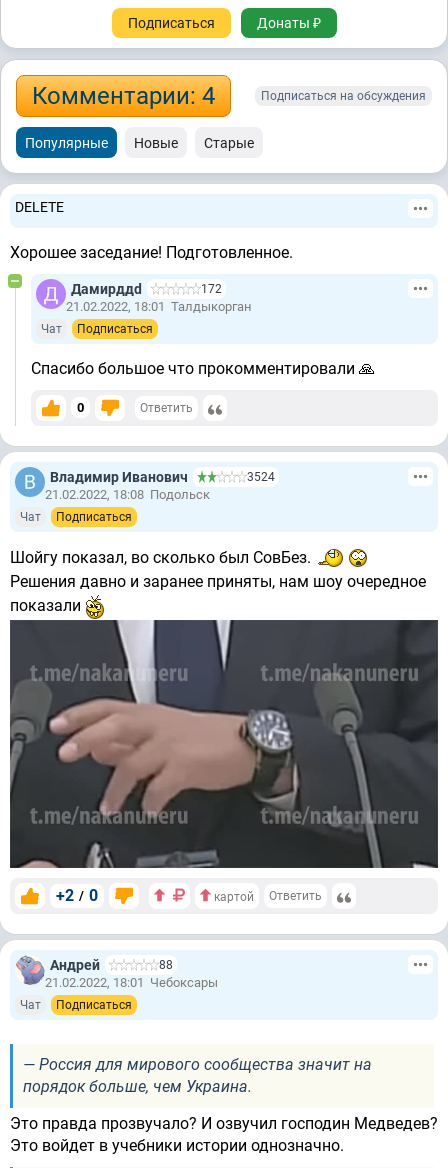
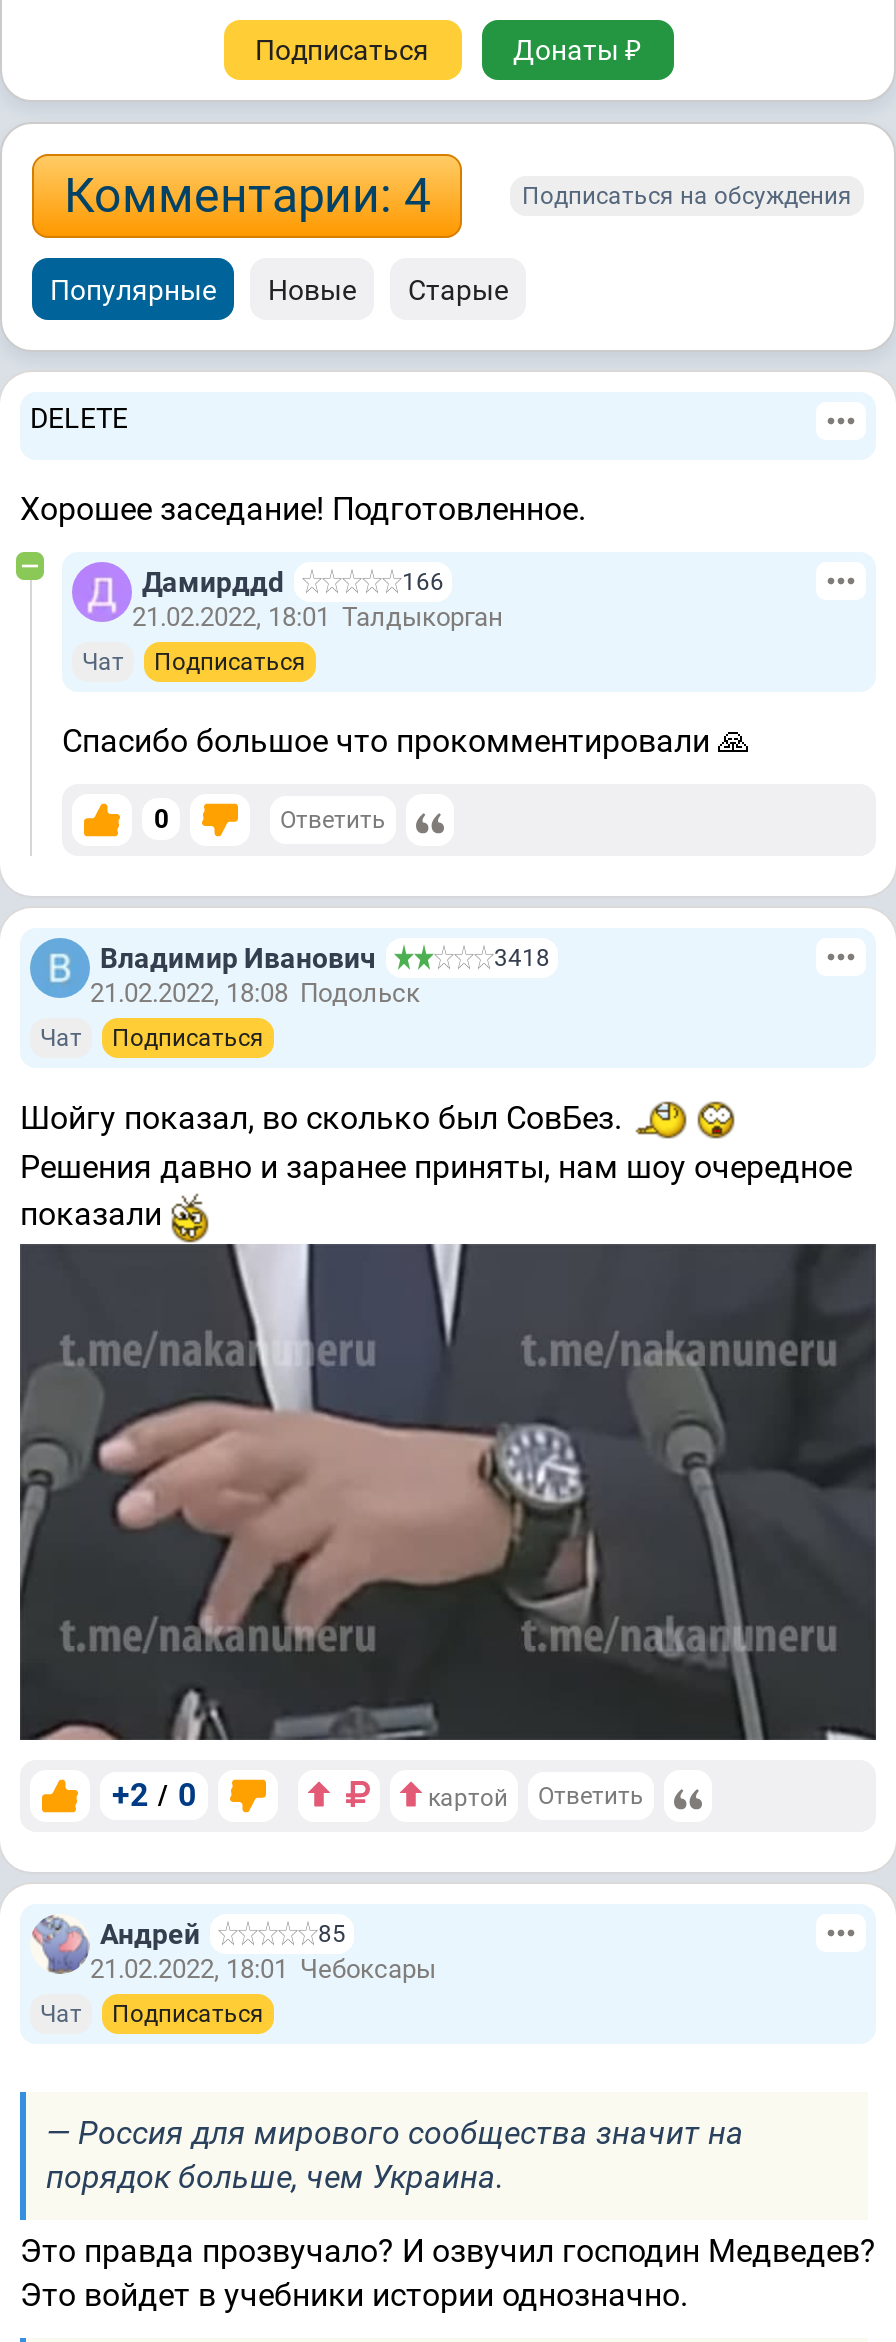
- 172
+ 166

- 3524
+ 3418

- 88
+ 85
